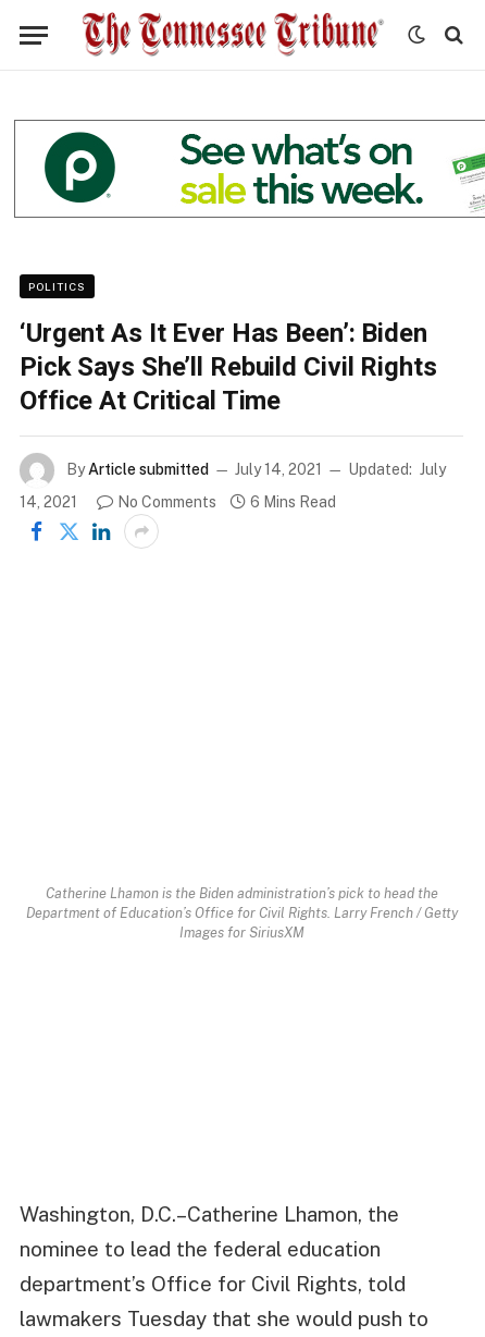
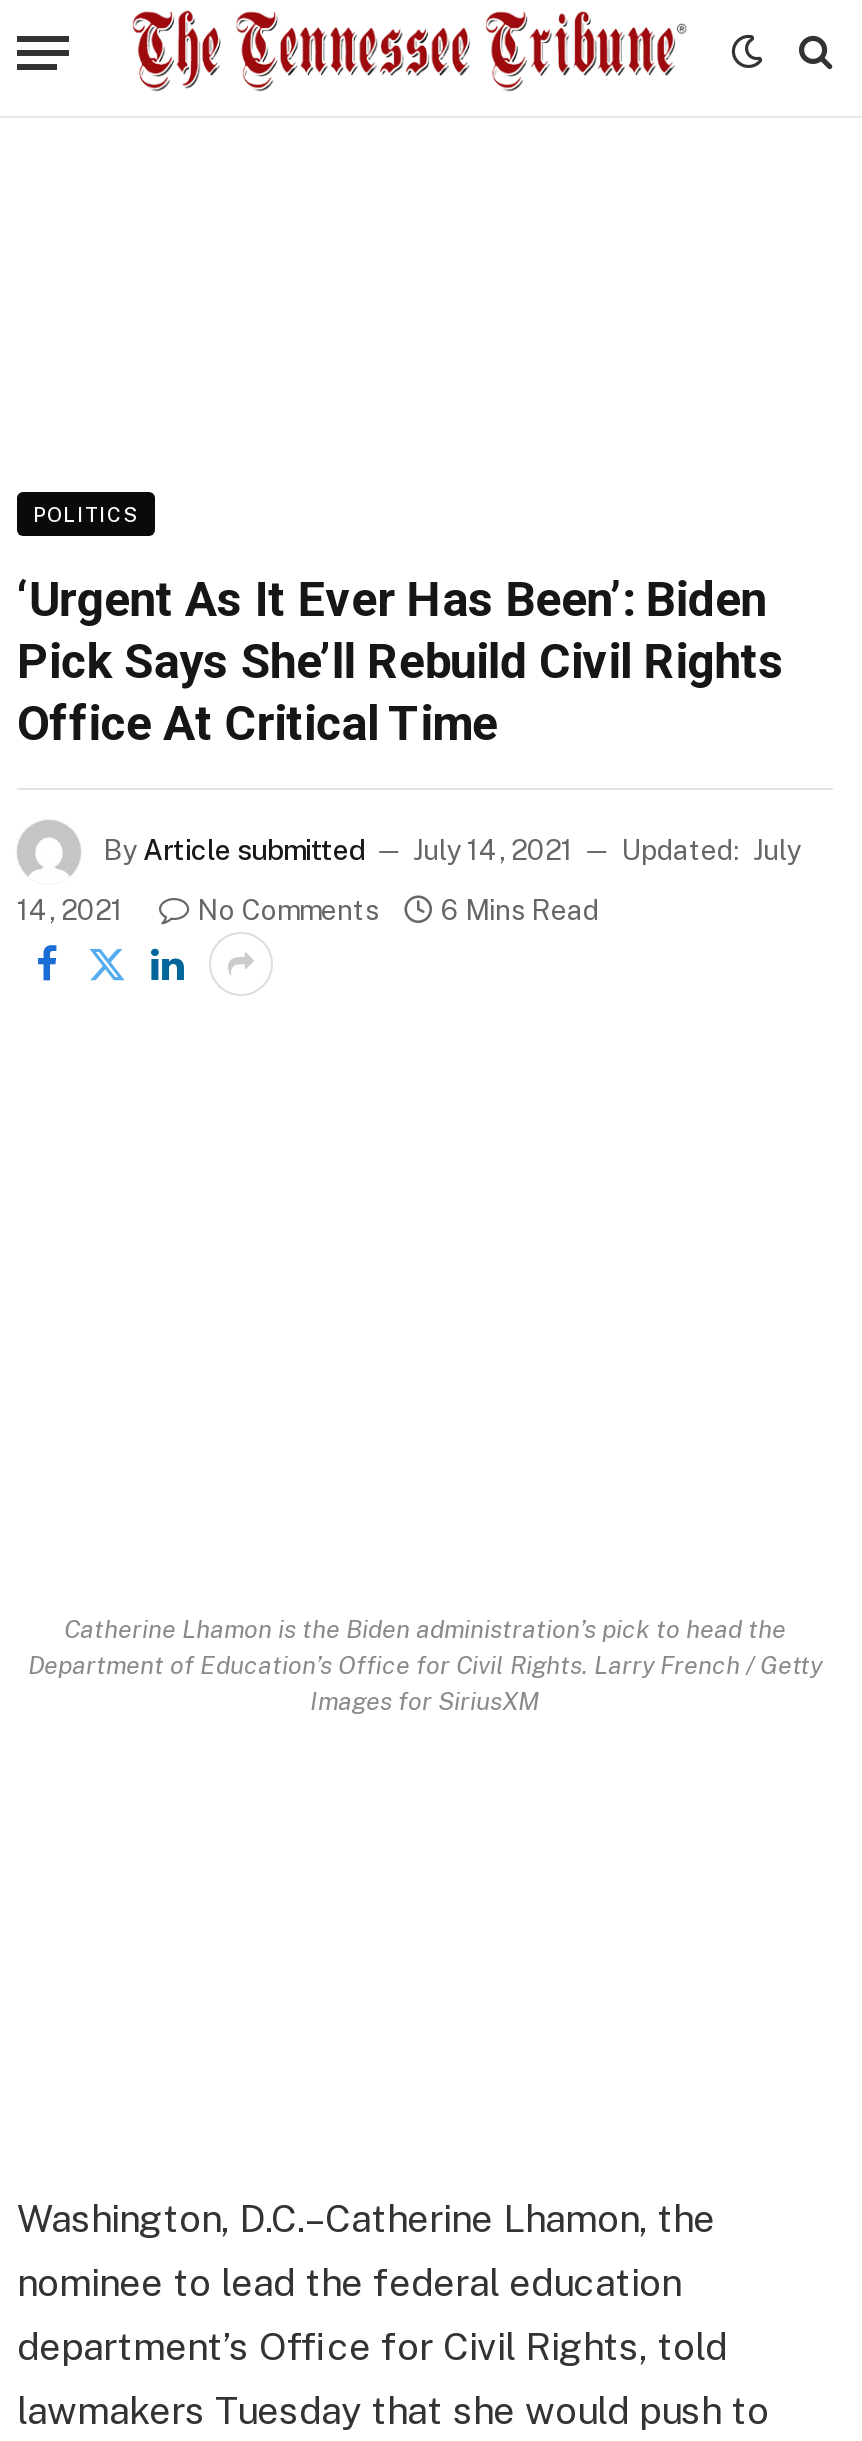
- [image]
